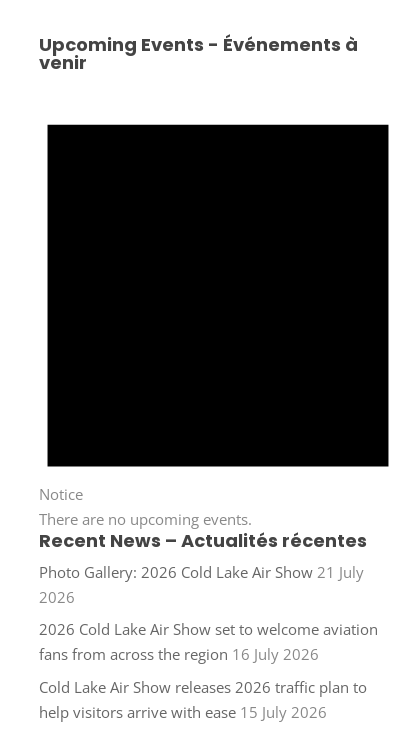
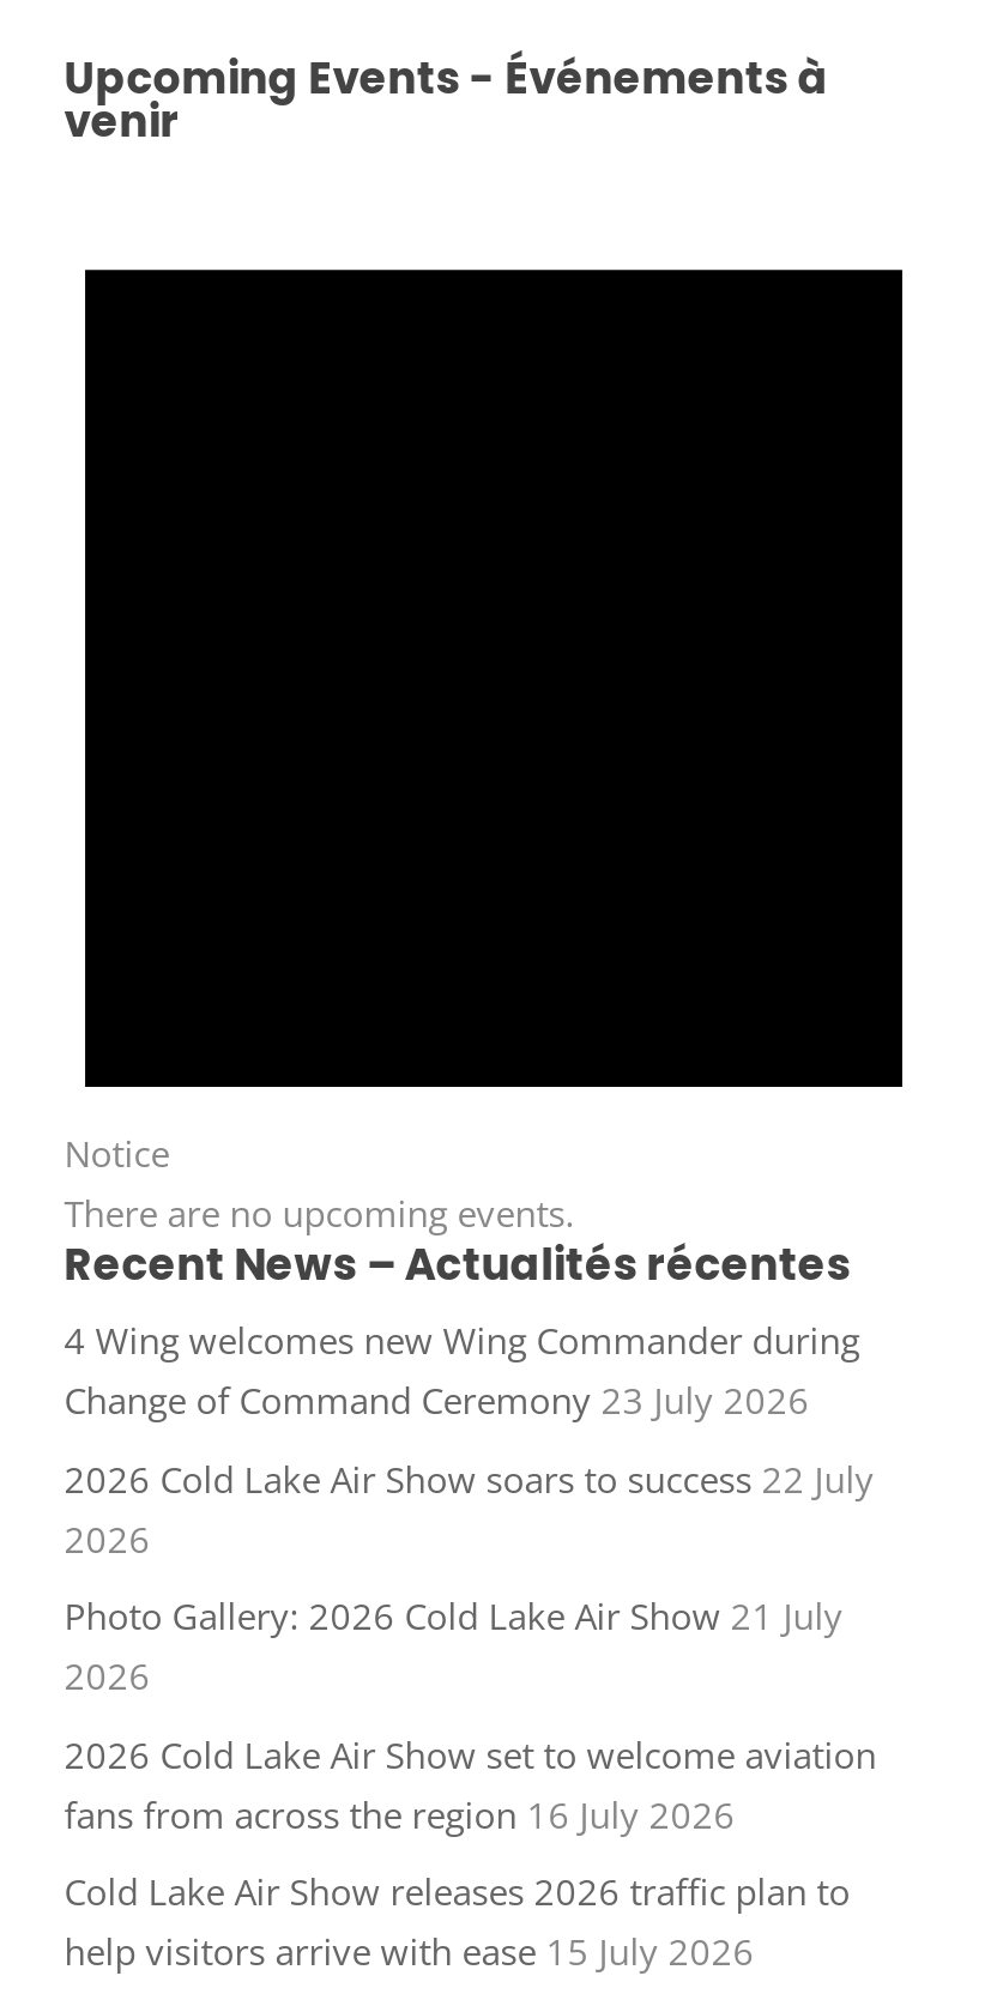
+ 4 Wing welcomes new Wing Commander during
+ Change of Command Ceremony 23 July 2026
+ 2026 Cold Lake Air Show soars to success 22 July
+ 2026
